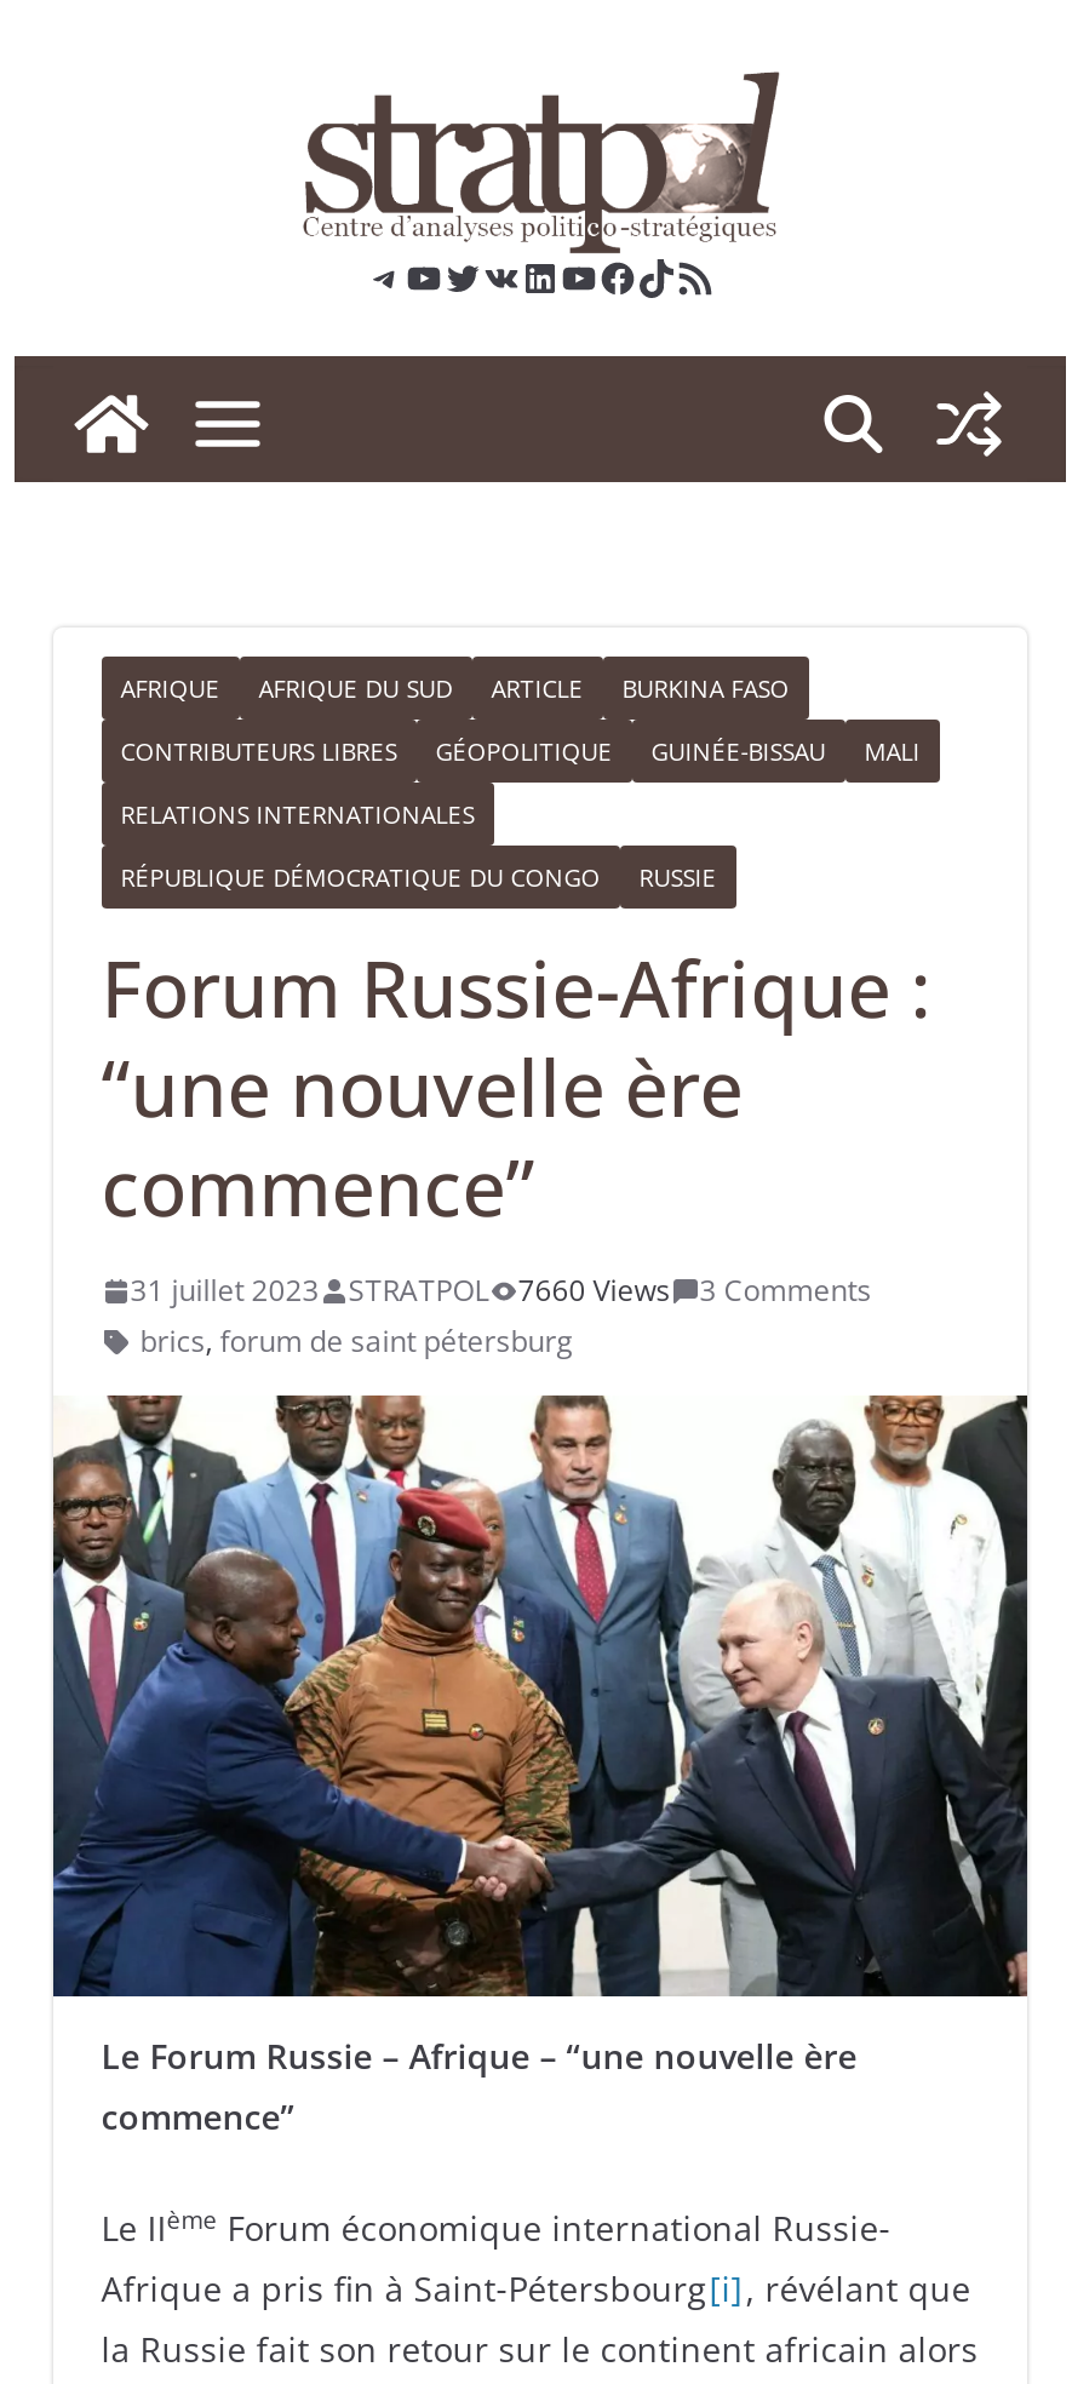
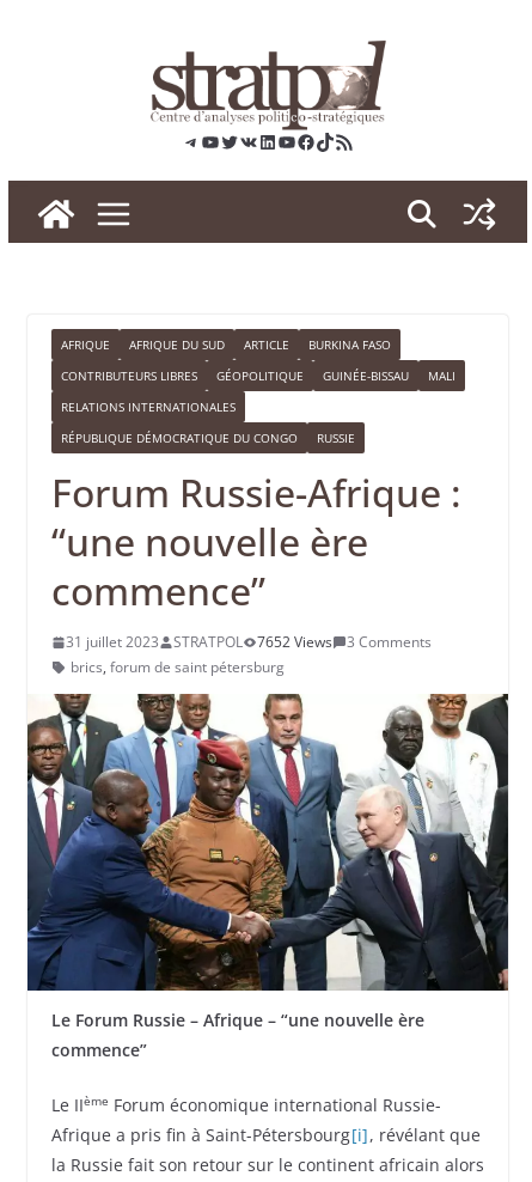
- 31 juillet 2023 STRATPOL 7660 Views 3 Comments
+ 31 juillet 2023 STRATPOL 7652 Views 3 Comments
